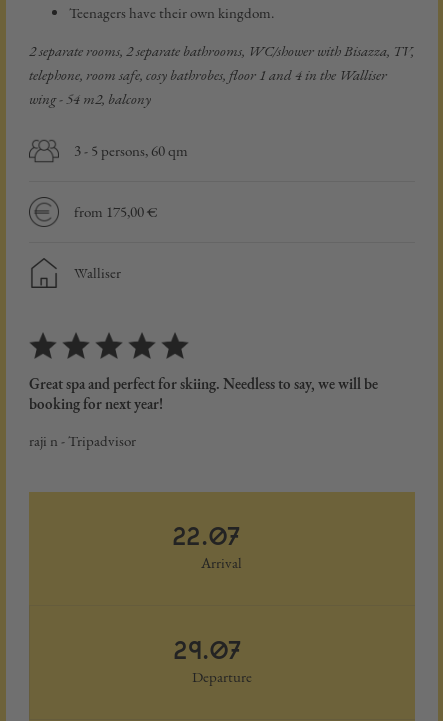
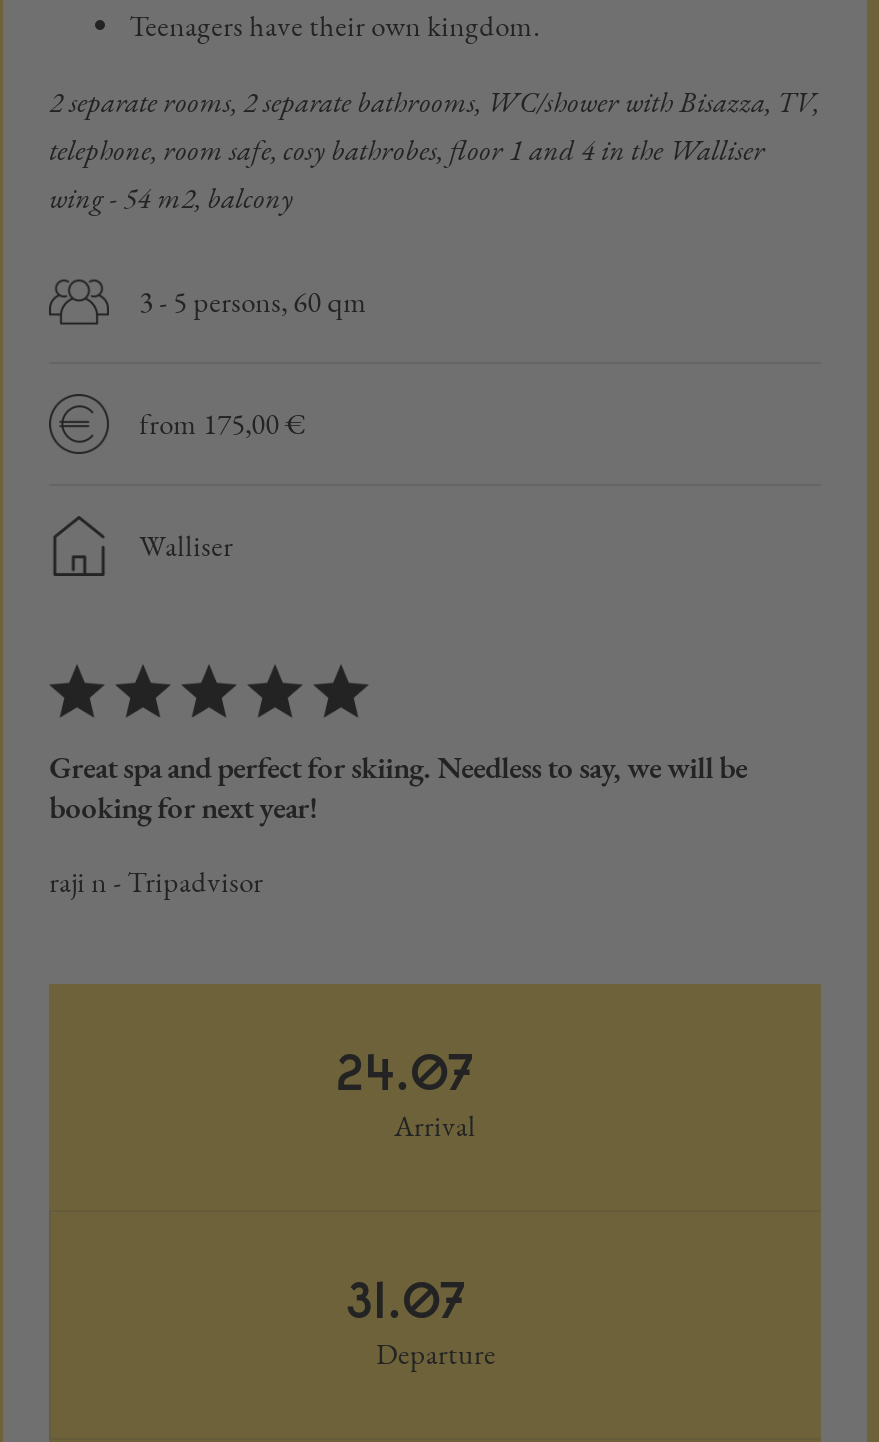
- 22.07
+ 24.07

- 29.07
+ 31.07
